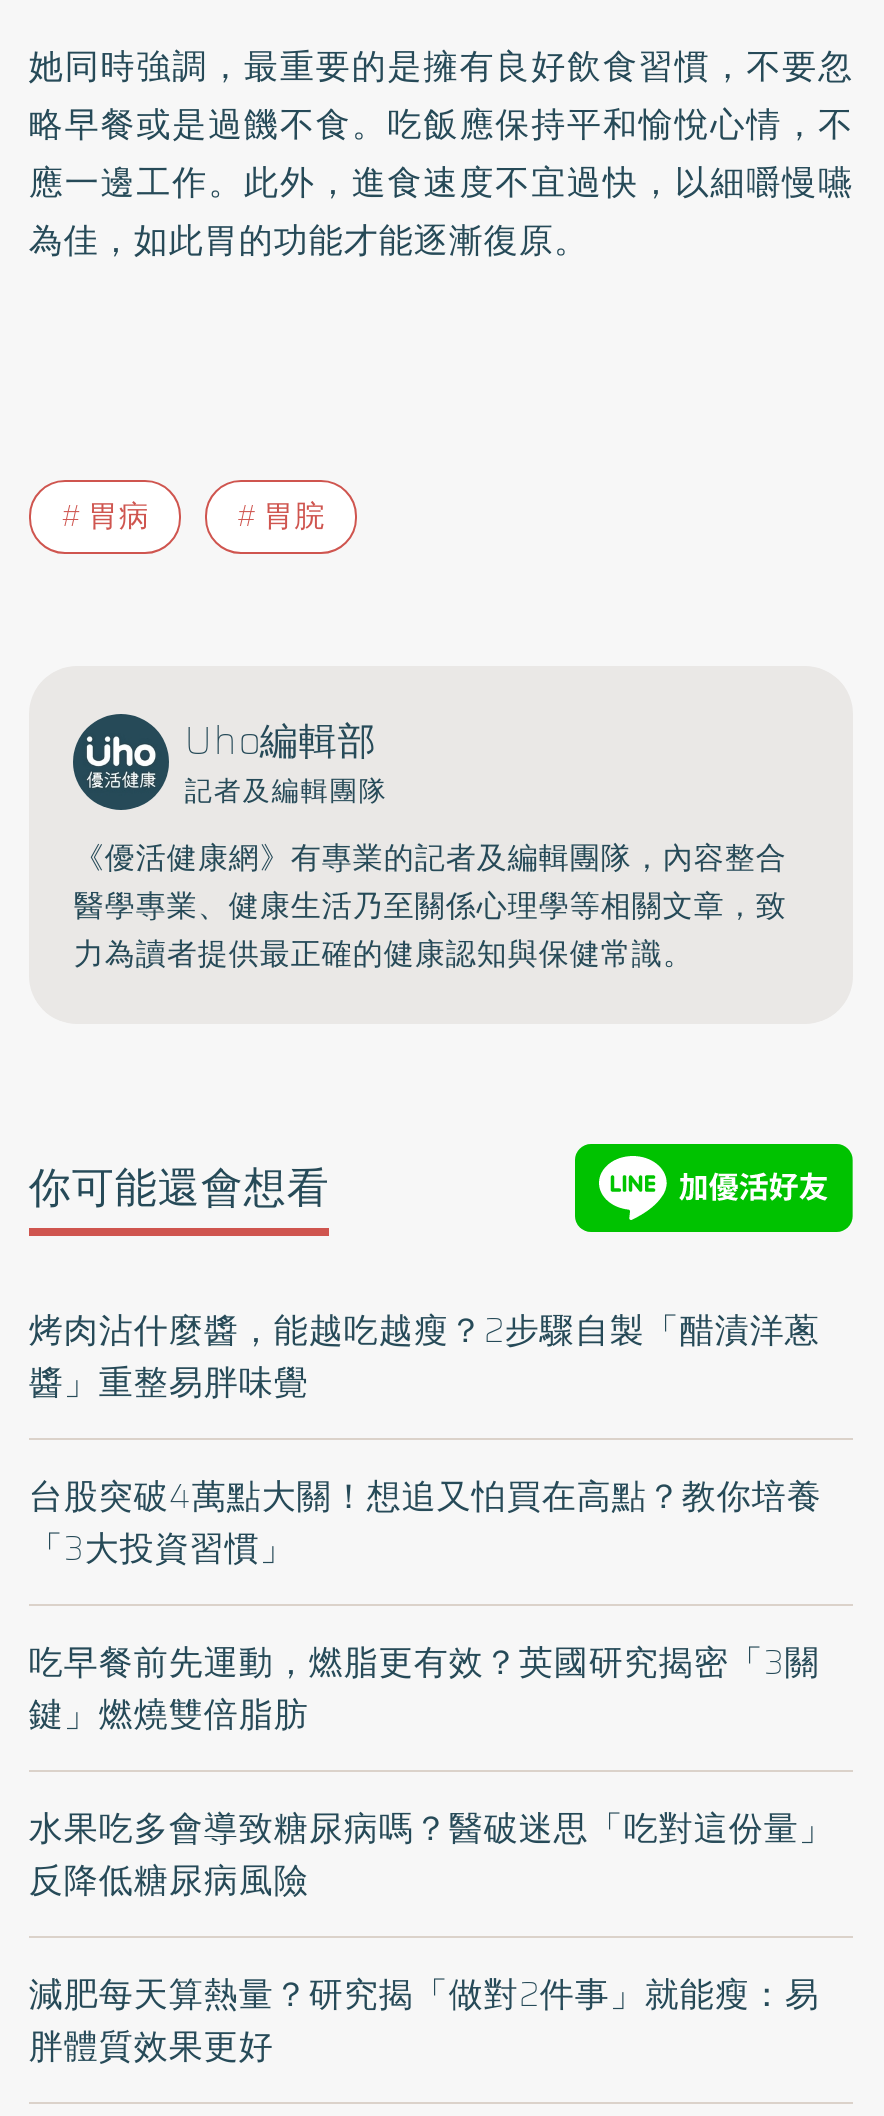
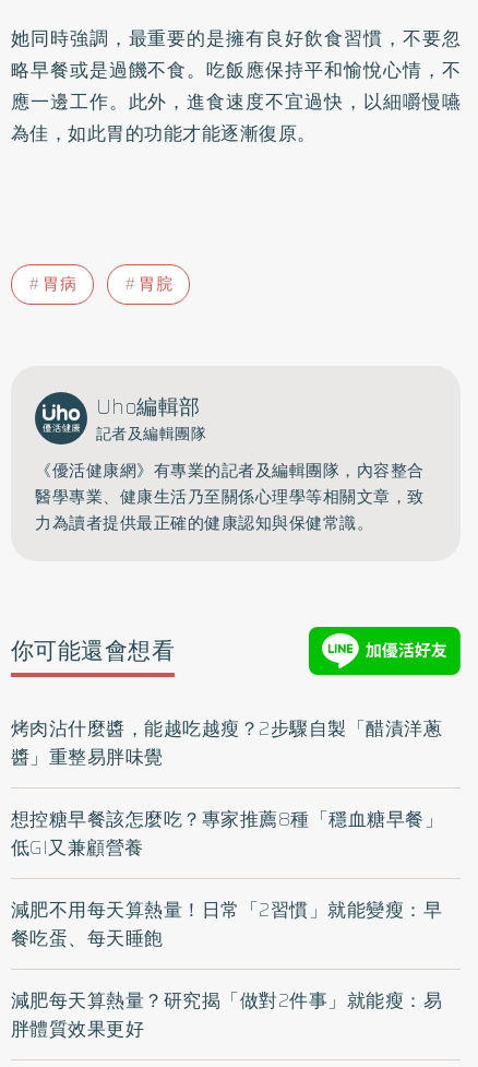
- 台股突破4萬點大關！想追又怕買在高點？教你培養
- 「3大投資習慣」
- 吃早餐前先運動，燃脂更有效？英國研究揭密「3關
- 鍵」燃燒雙倍脂肪
- 水果吃多會導致糖尿病嗎？醫破迷思「吃對這份量」
- 反降低糖尿病風險
+ 想控糖早餐該怎麼吃？專家推薦8種「穩血糖早餐」
+ 低GI又兼顧營養
+ 減肥不用每天算熱量！日常「2習慣」就能變瘦：早
+ 餐吃蛋、每天睡飽
